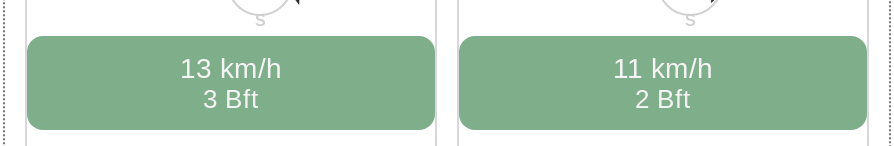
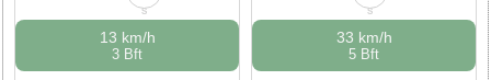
- 11 km/h
- 2 Bft
+ 33 km/h
+ 5 Bft
